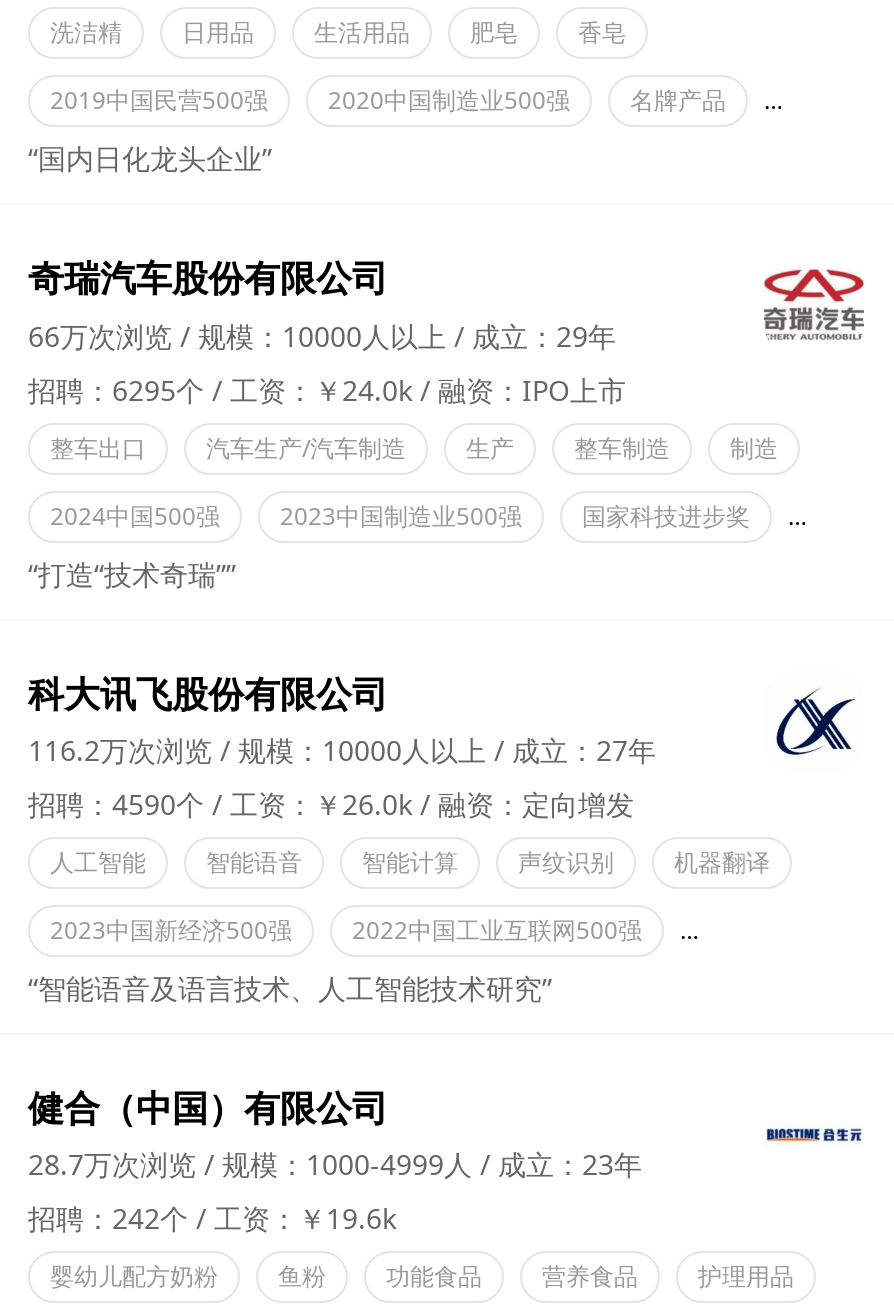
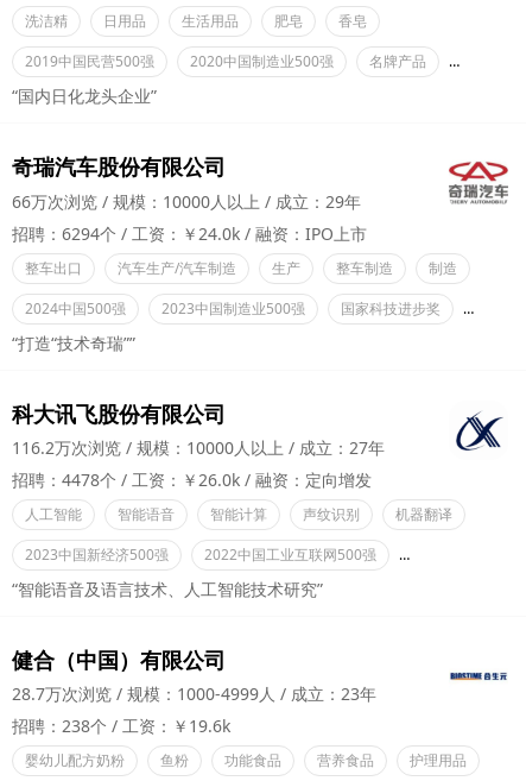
- 招聘：6295个 工资：￥24.0k 融资：IPO上市
+ 招聘：6294个 工资：￥24.0k 融资：IPO上市

- 招聘：4590个 工资：￥26.0k 融资：定向增发
+ 招聘：4478个 工资：￥26.0k 融资：定向增发

- 招聘：242个 工资：￥19.6k
+ 招聘：238个 工资：￥19.6k
